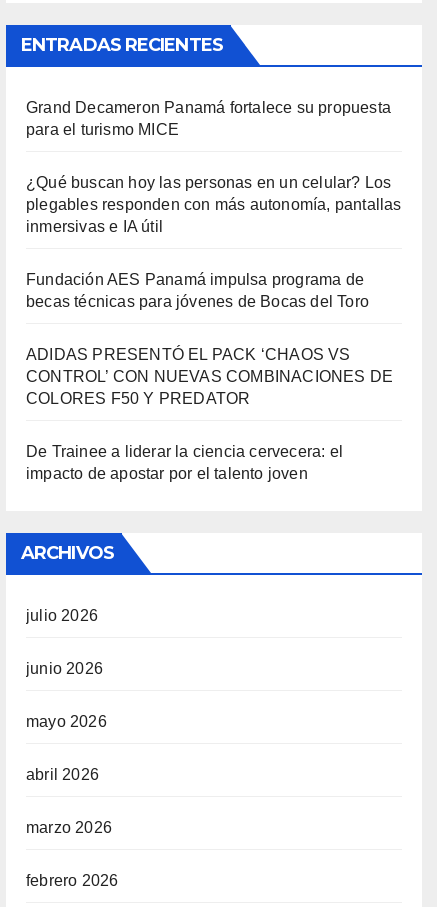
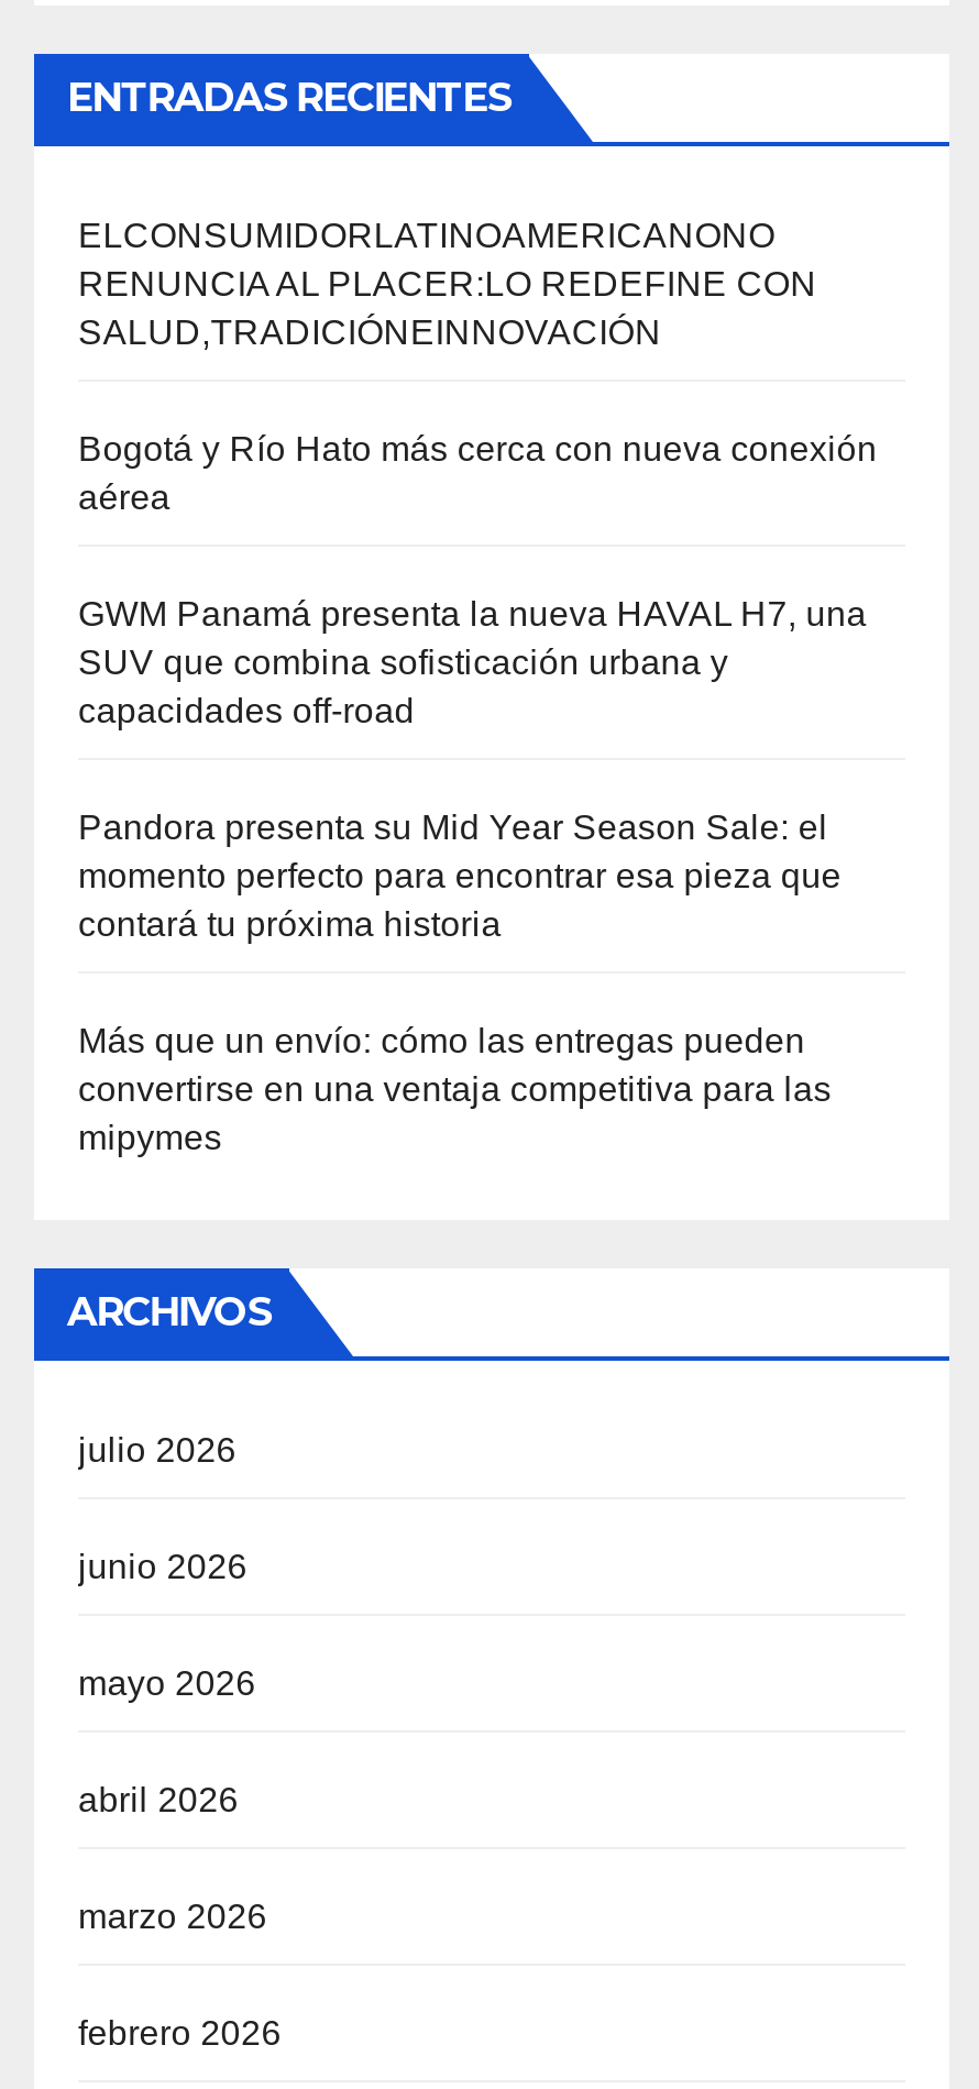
- Grand Decameron Panamá fortalece su propuesta
- para el turismo MICE
+ ELCONSUMIDORLATINOAMERICANONO
+ RENUNCIA AL PLACER:LO REDEFINE CON
+ SALUD,TRADICIÓNEINNOVACIÓN

- ¿Qué buscan hoy las personas en un celular? Los
- plegables responden con más autonomía, pantallas
- inmersivas e IA útil
+ Bogotá y Río Hato más cerca con nueva conexión
+ aérea

- Fundación AES Panamá impulsa programa de
- becas técnicas para jóvenes de Bocas del Toro
+ GWM Panamá presenta la nueva HAVAL H7, una
+ SUV que combina sofisticación urbana y
+ capacidades off-road

- ADIDAS PRESENTÓ EL PACK ‘CHAOS VS
- CONTROL’ CON NUEVAS COMBINACIONES DE
- COLORES F50 Y PREDATOR
+ Pandora presenta su Mid Year Season Sale: el
+ momento perfecto para encontrar esa pieza que
+ contará tu próxima historia

- De Trainee a liderar la ciencia cervecera: el
- impacto de apostar por el talento joven
+ Más que un envío: cómo las entregas pueden
+ convertirse en una ventaja competitiva para las
+ mipymes
